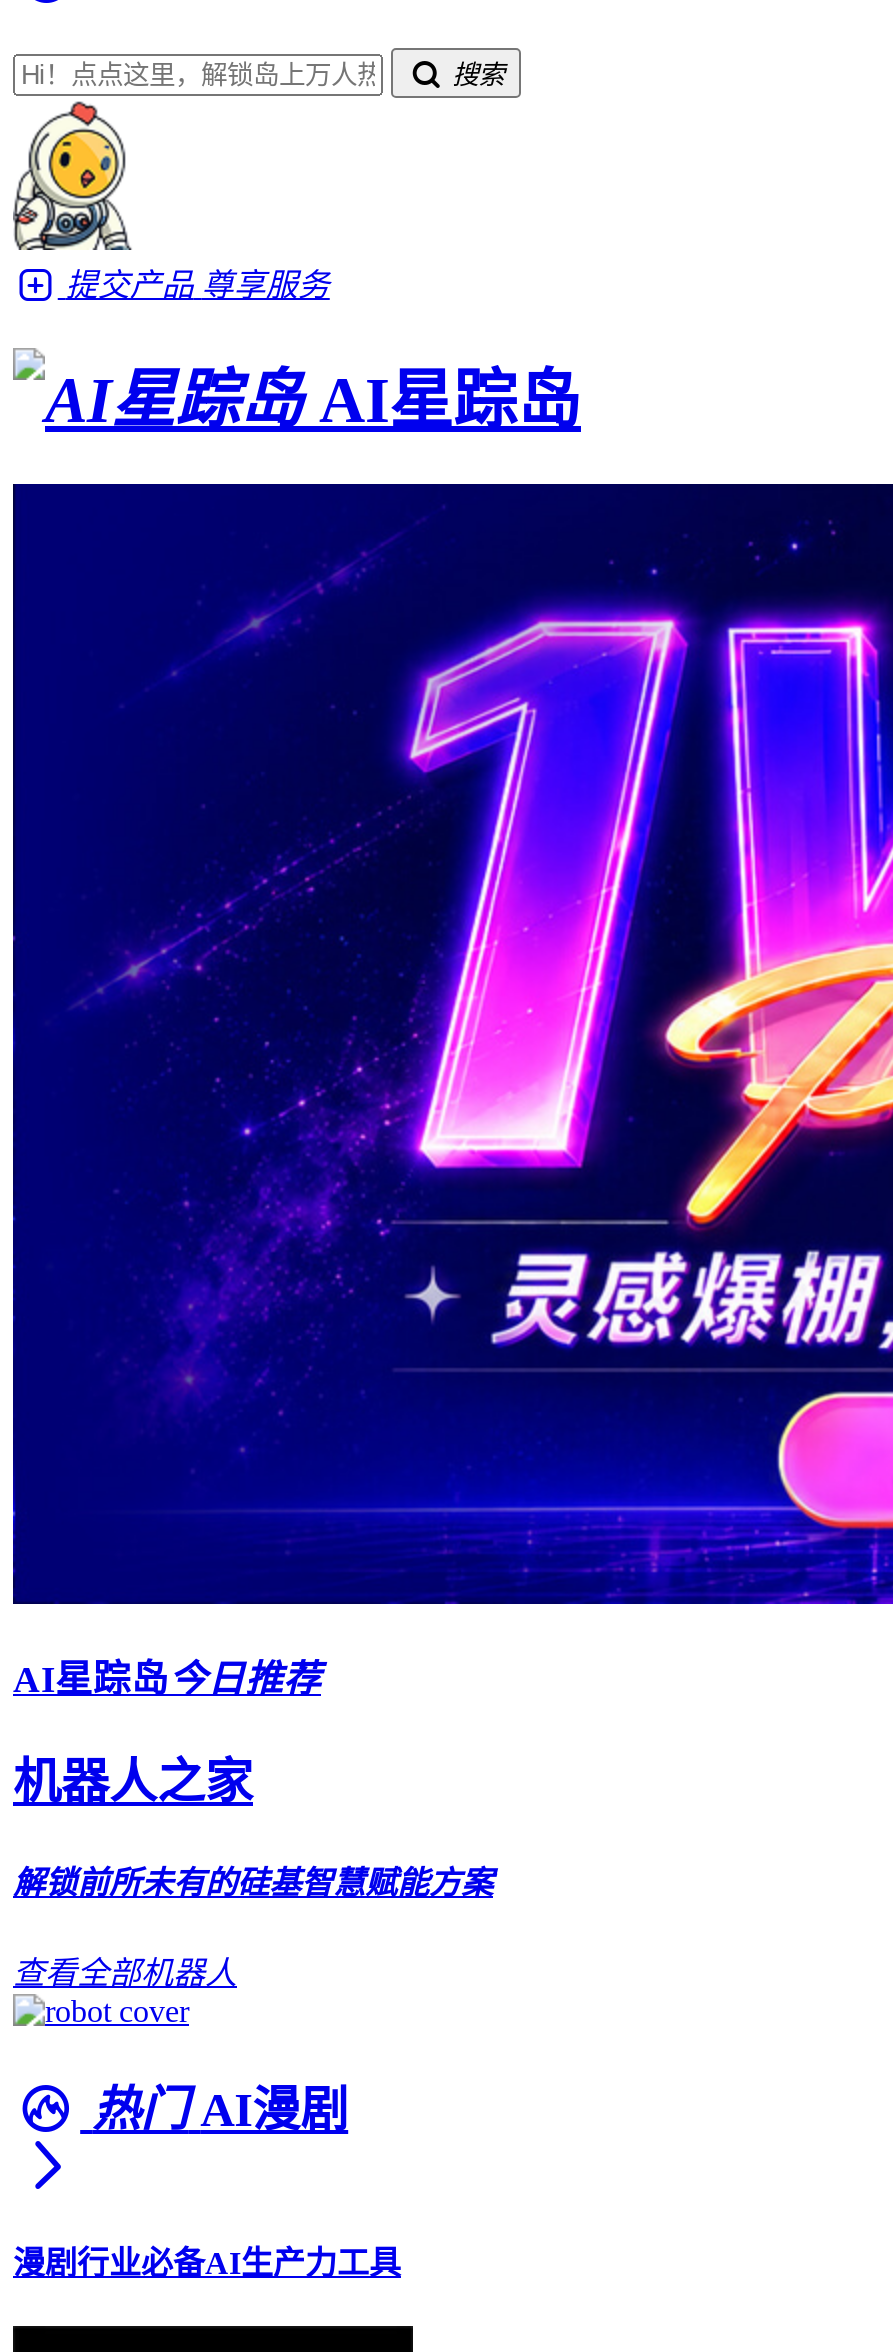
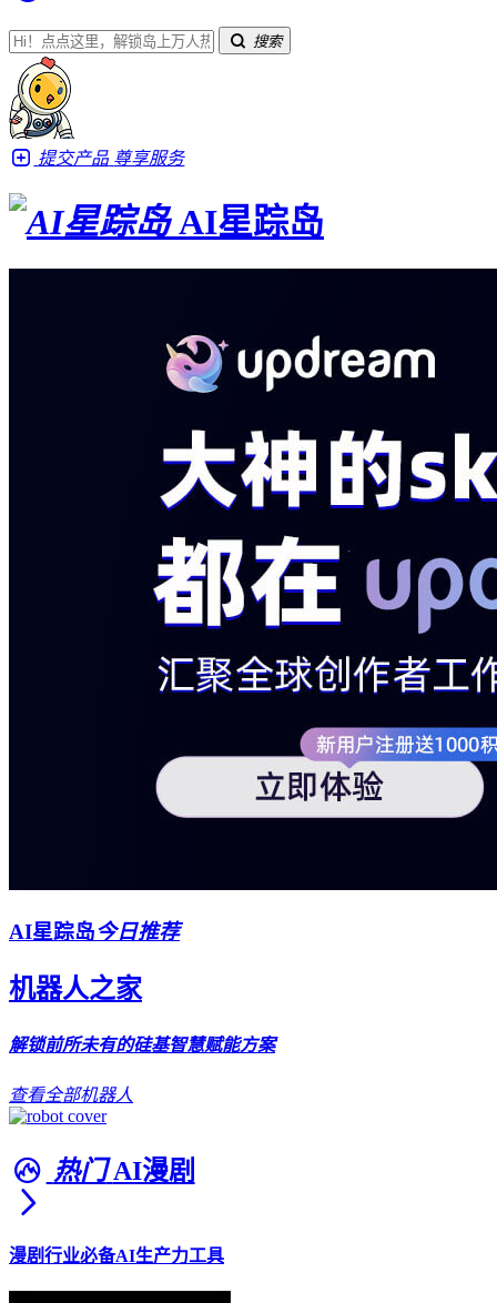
- [image]
+ [image]
